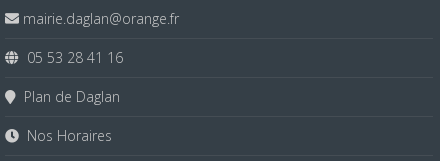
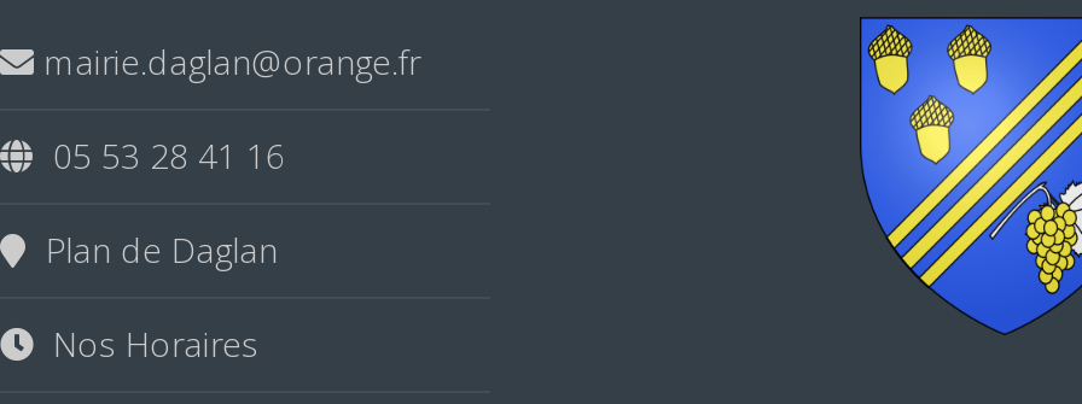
+ [image]
